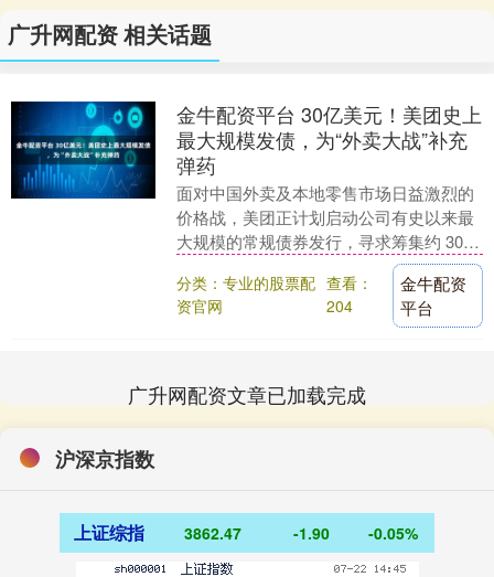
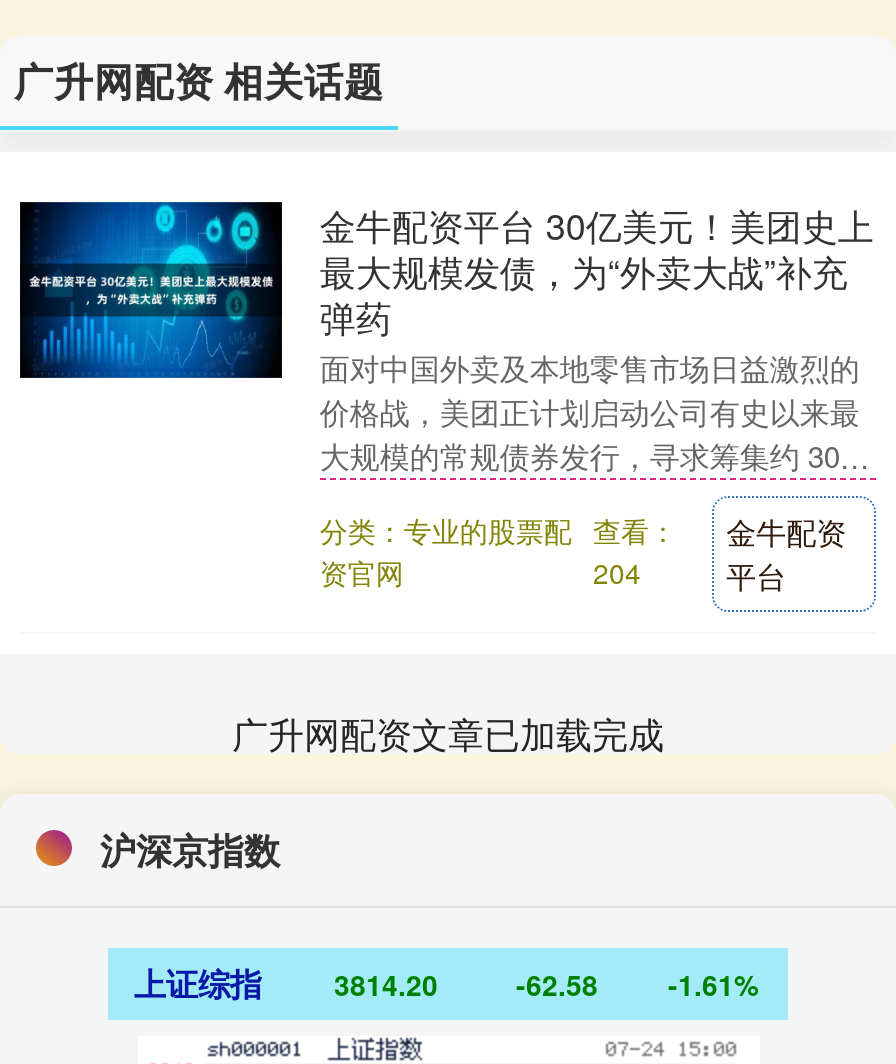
- 3862.47
+ 3814.20

- -1.90
+ -62.58

- -0.05%
+ -1.61%
